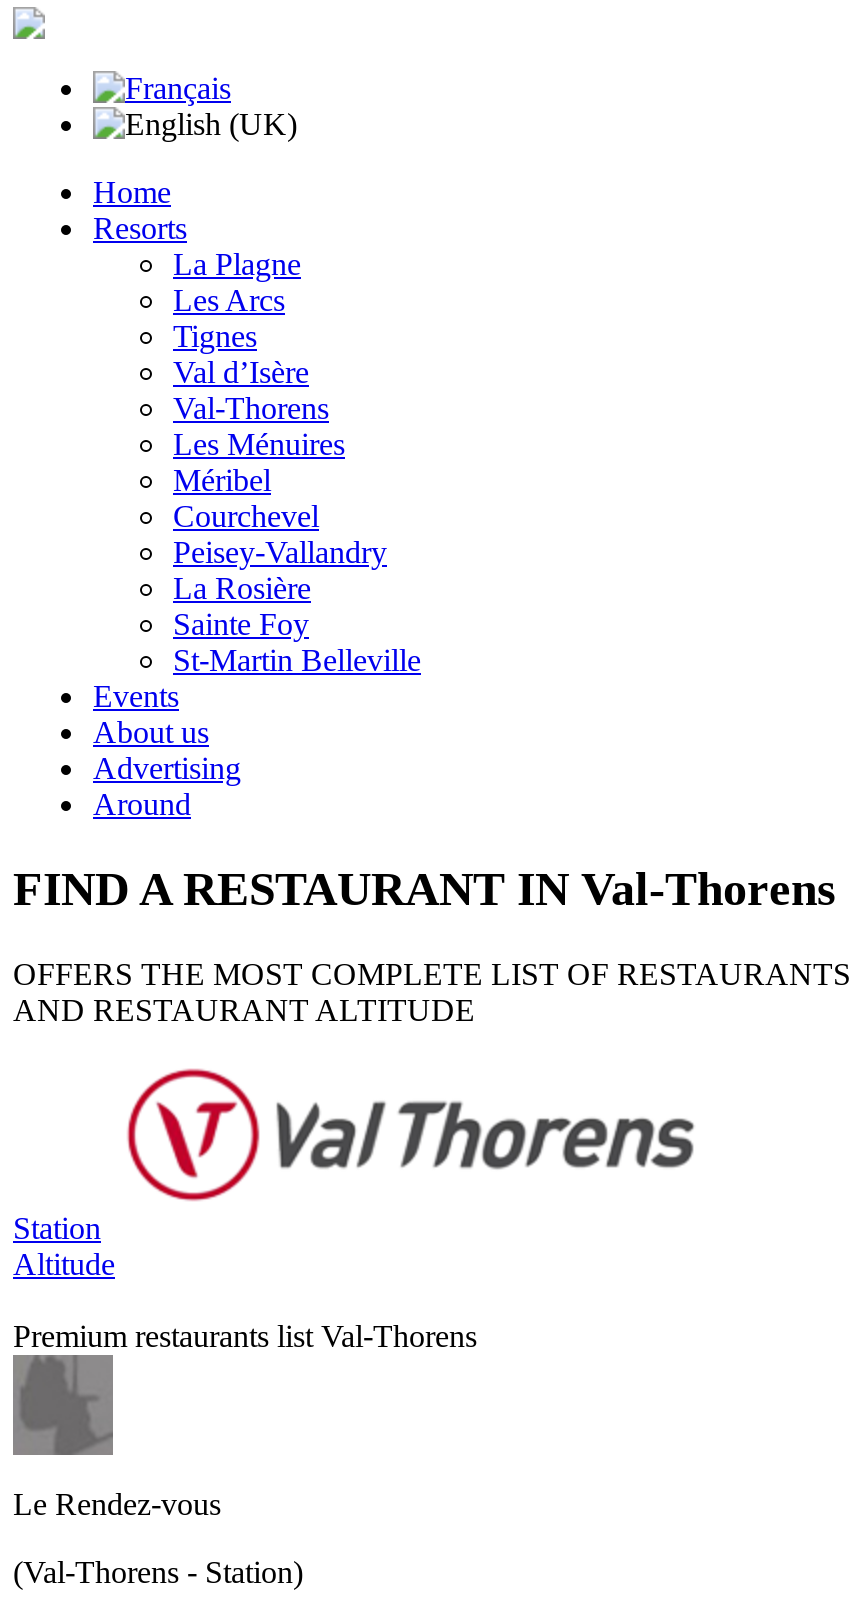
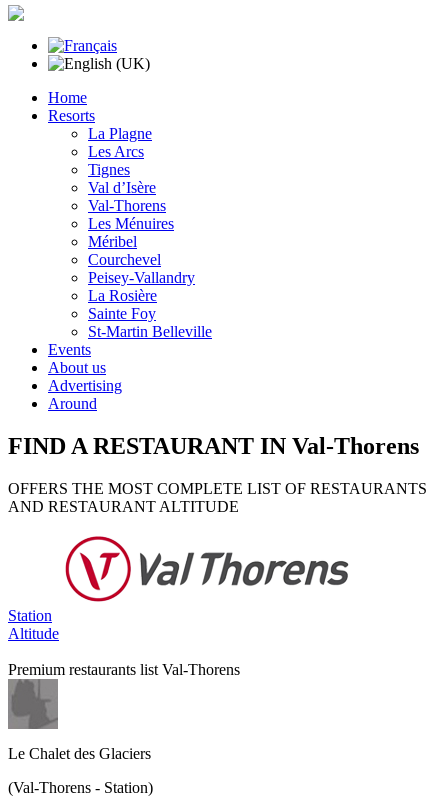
- Le Rendez-vous
+ Le Chalet des Glaciers
